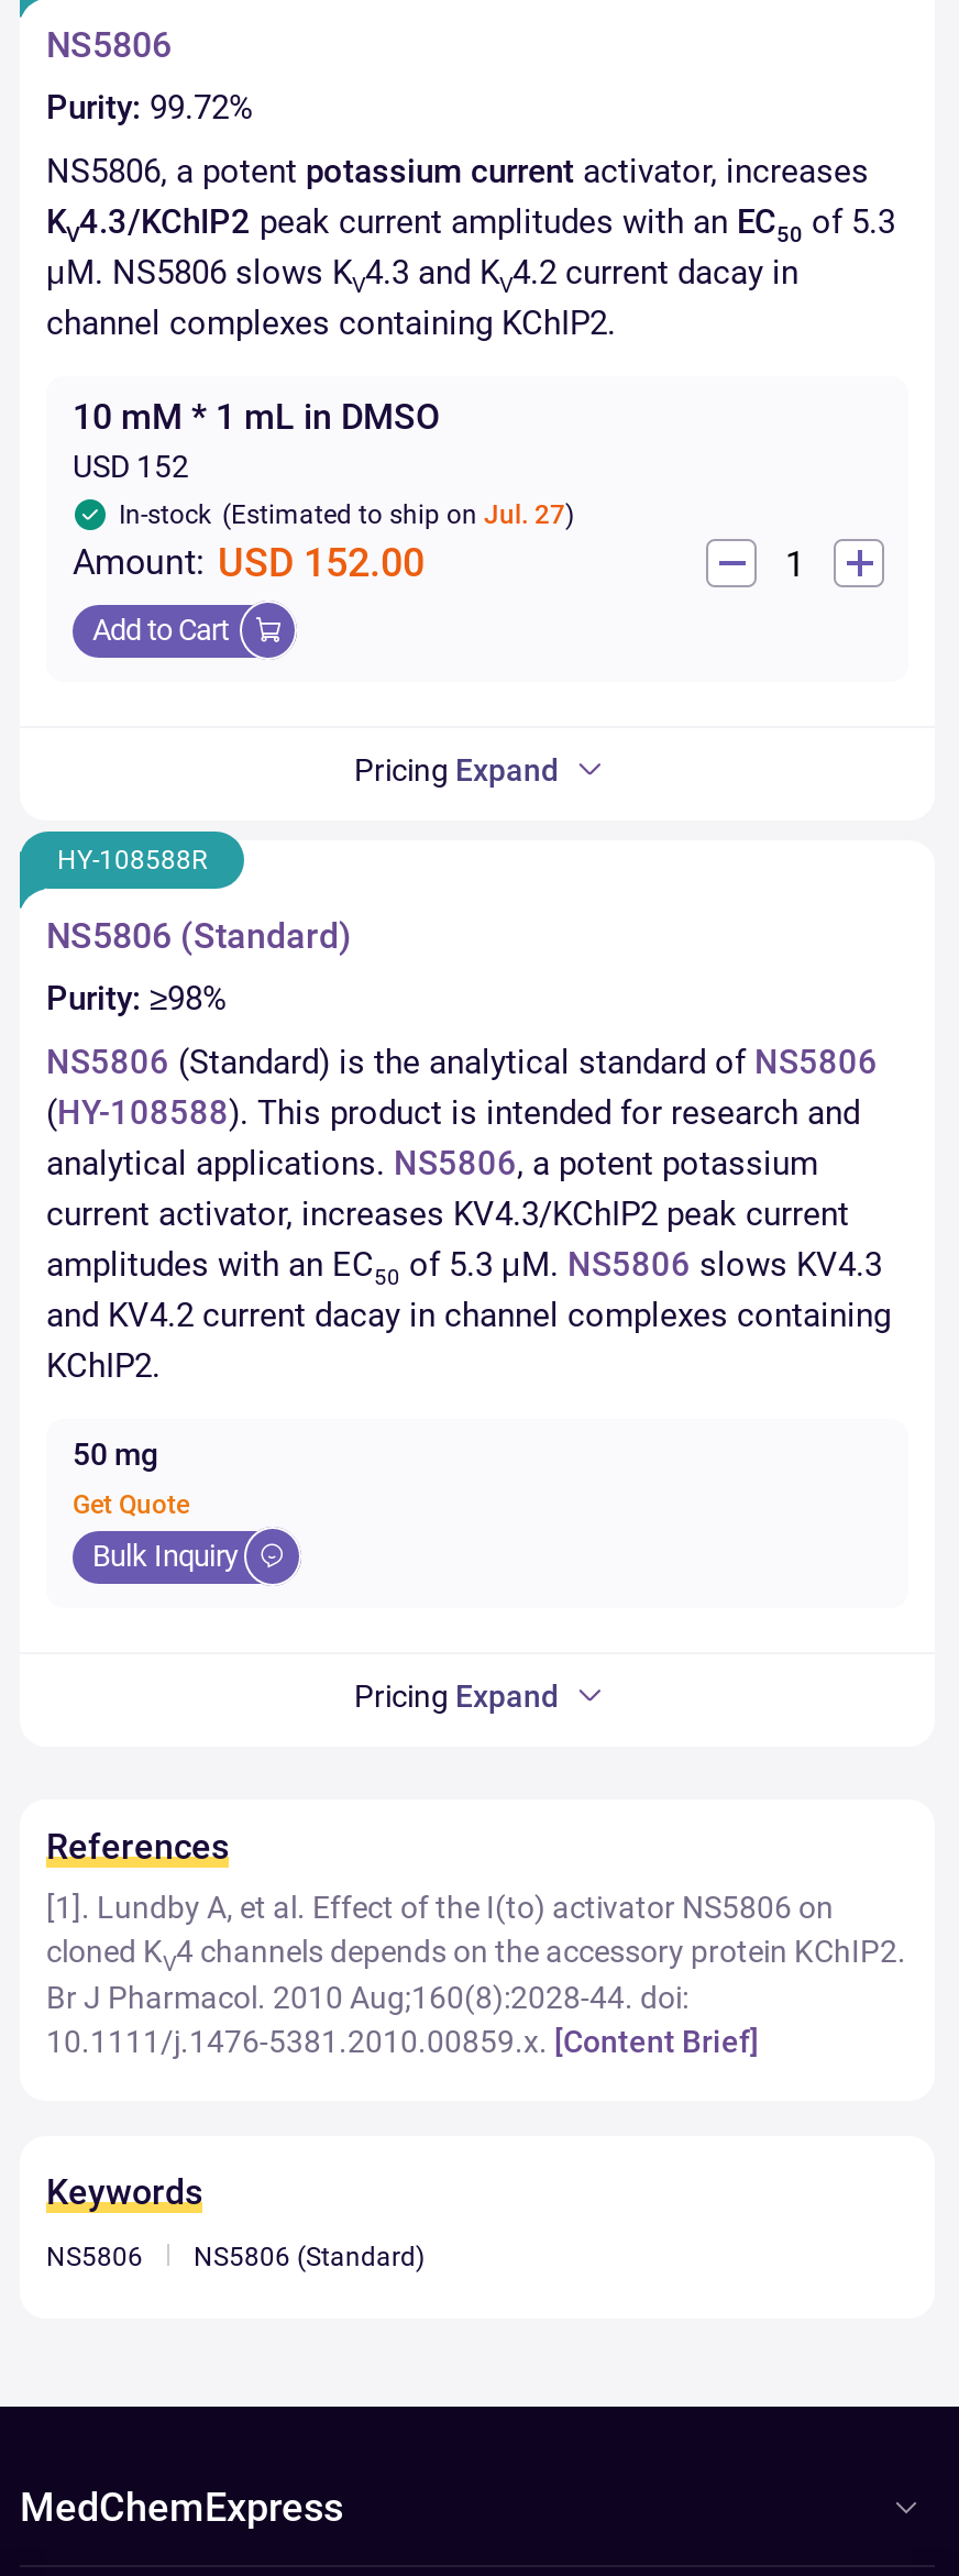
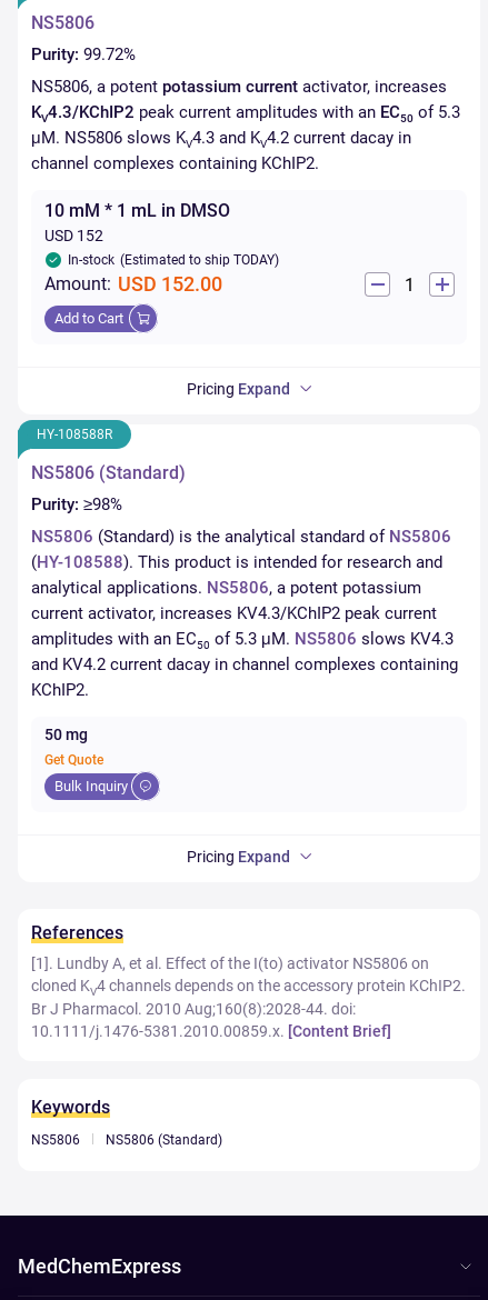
- In-stock (Estimated to ship on Jul. 27)
+ In-stock (Estimated to ship TODAY)
